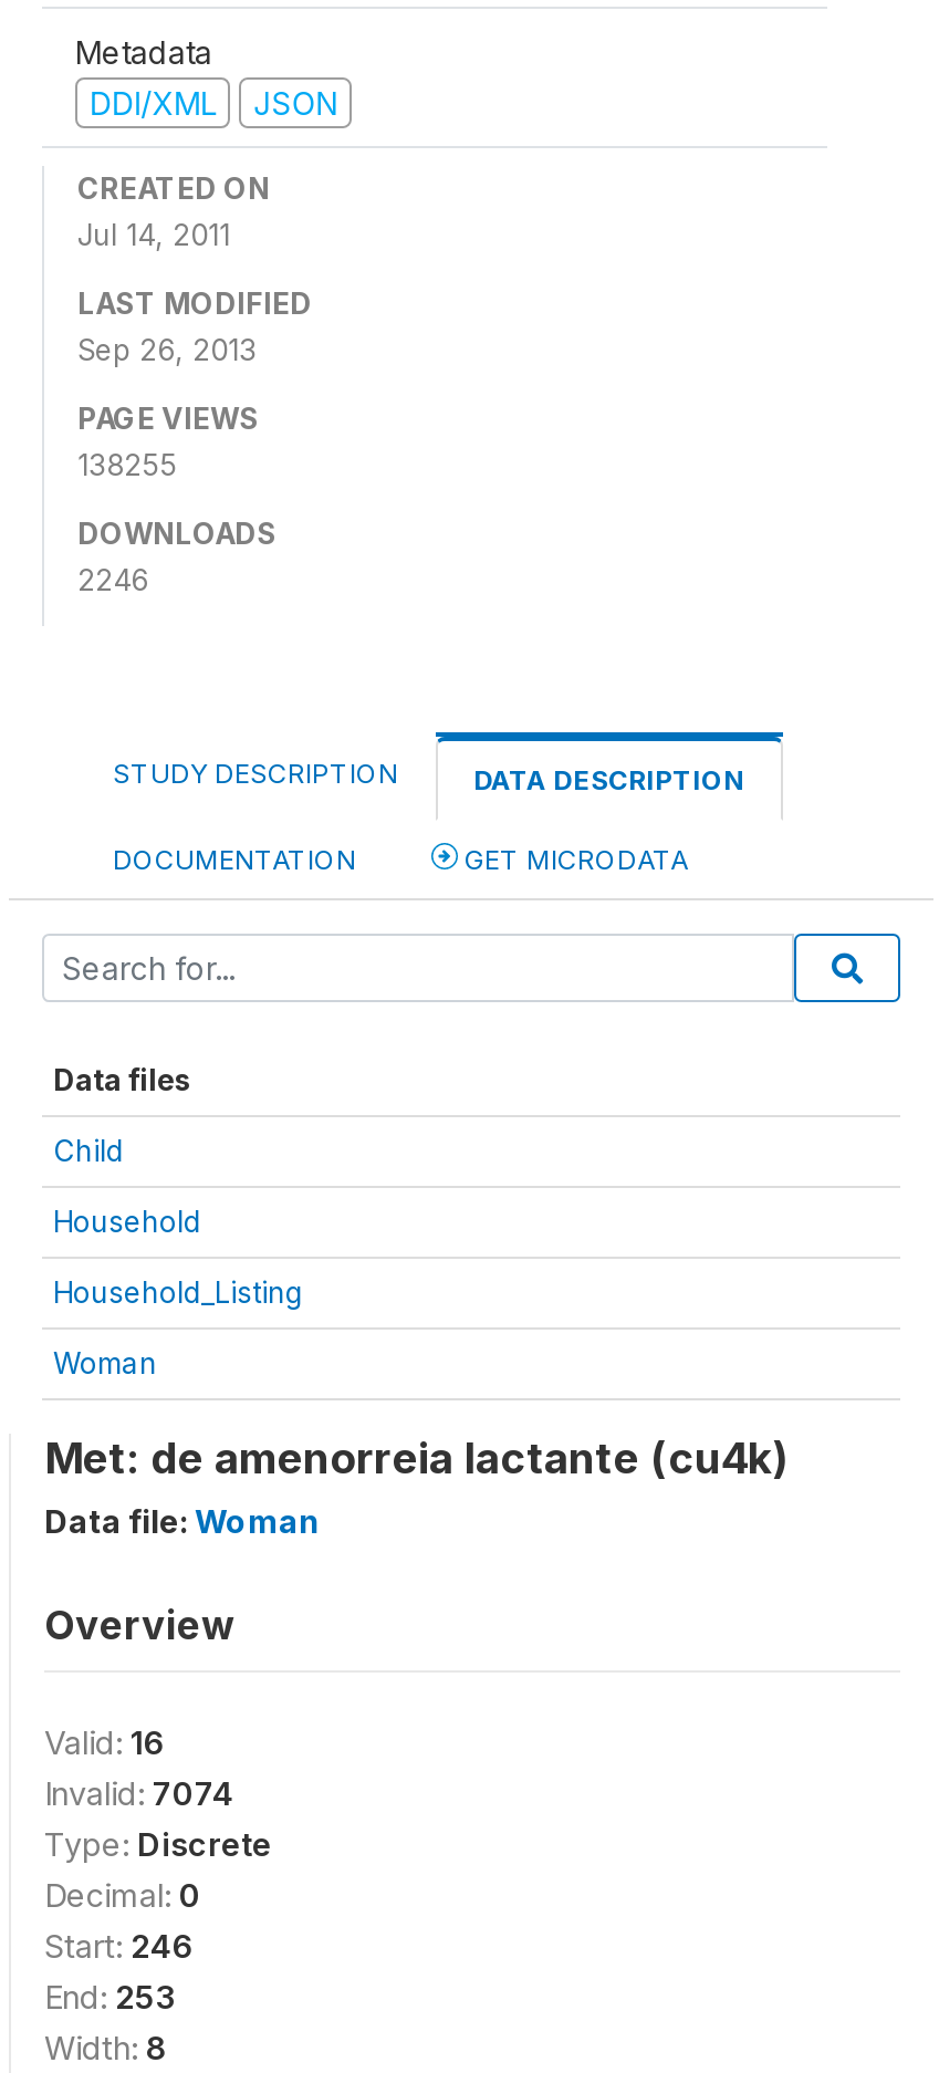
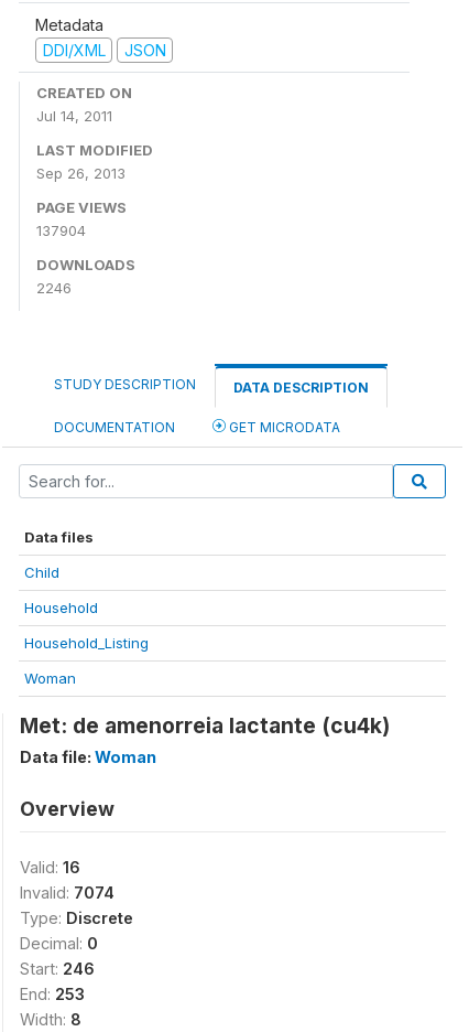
- 138255
+ 137904
